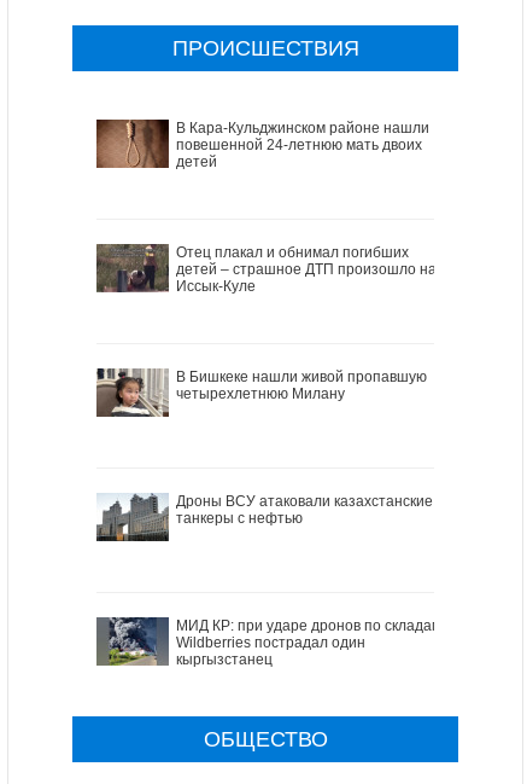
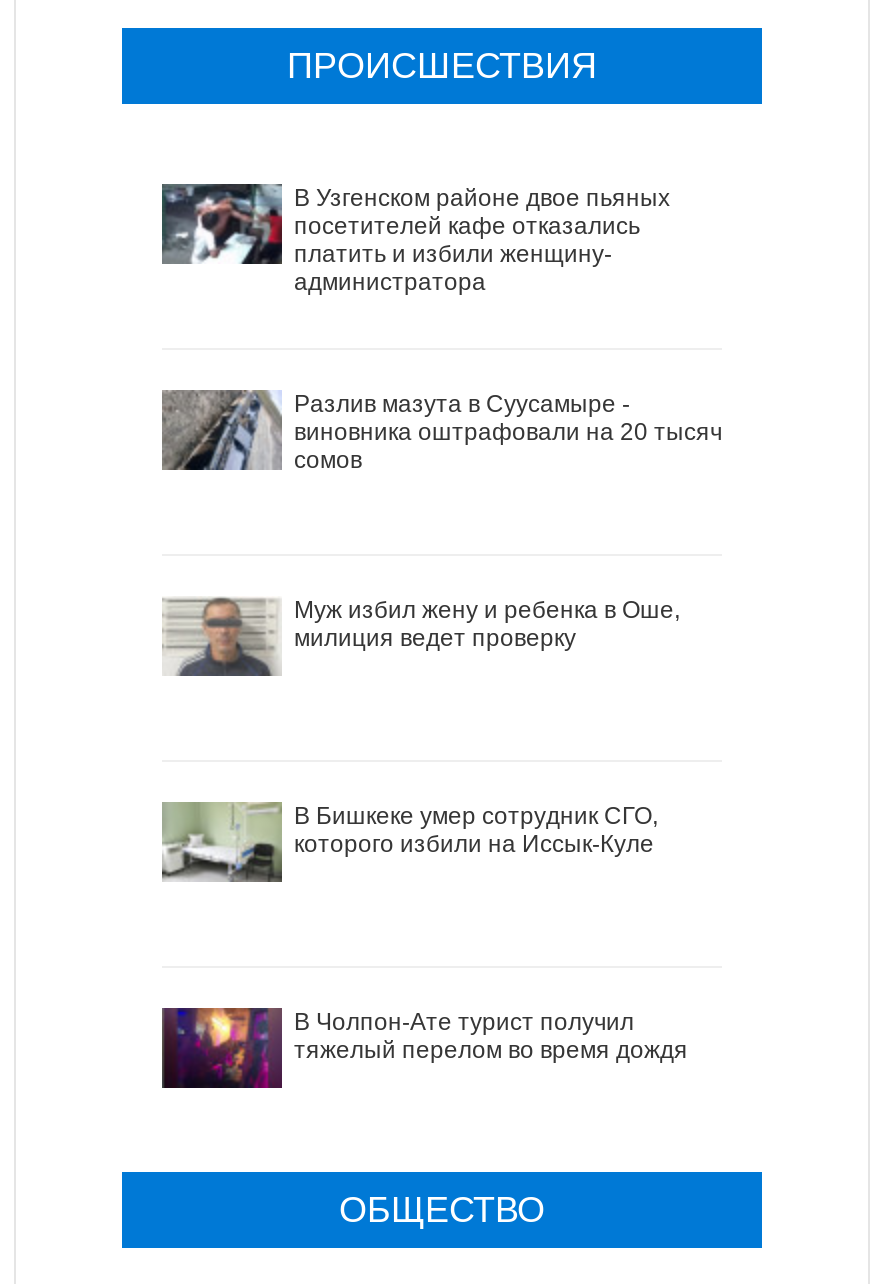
- [image]
- В Кара-Кульджинском районе нашли
- повешенной 24-летнюю мать двоих
- детей
+ [image]
+ В Узгенском районе двое пьяных
+ посетителей кафе отказались
+ платить и избили женщину-
+ администратора

- [image]
- Отец плакал и обнимал погибших
- детей – страшное ДТП произошло на
- Иссык-Куле
+ [image]
+ Разлив мазута в Суусамыре -
+ виновника оштрафовали на 20 тысяч
+ сомов

- [image]
- В Бишкеке нашли живой пропавшую
- четырехлетнюю Милану
+ [image]
+ Муж избил жену и ребенка в Оше,
+ милиция ведет проверку

- [image]
- Дроны ВСУ атаковали казахстанские
- танкеры с нефтью
+ [image]
+ В Бишкеке умер сотрудник СГО,
+ которого избили на Иссык-Куле

- [image]
- МИД КР: при ударе дронов по складам
- Wildberries пострадал один
- кыргызстанец
+ [image]
+ В Чолпон-Ате турист получил
+ тяжелый перелом во время дождя
